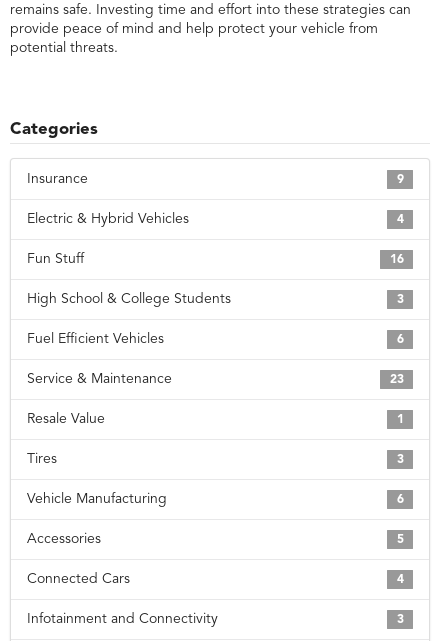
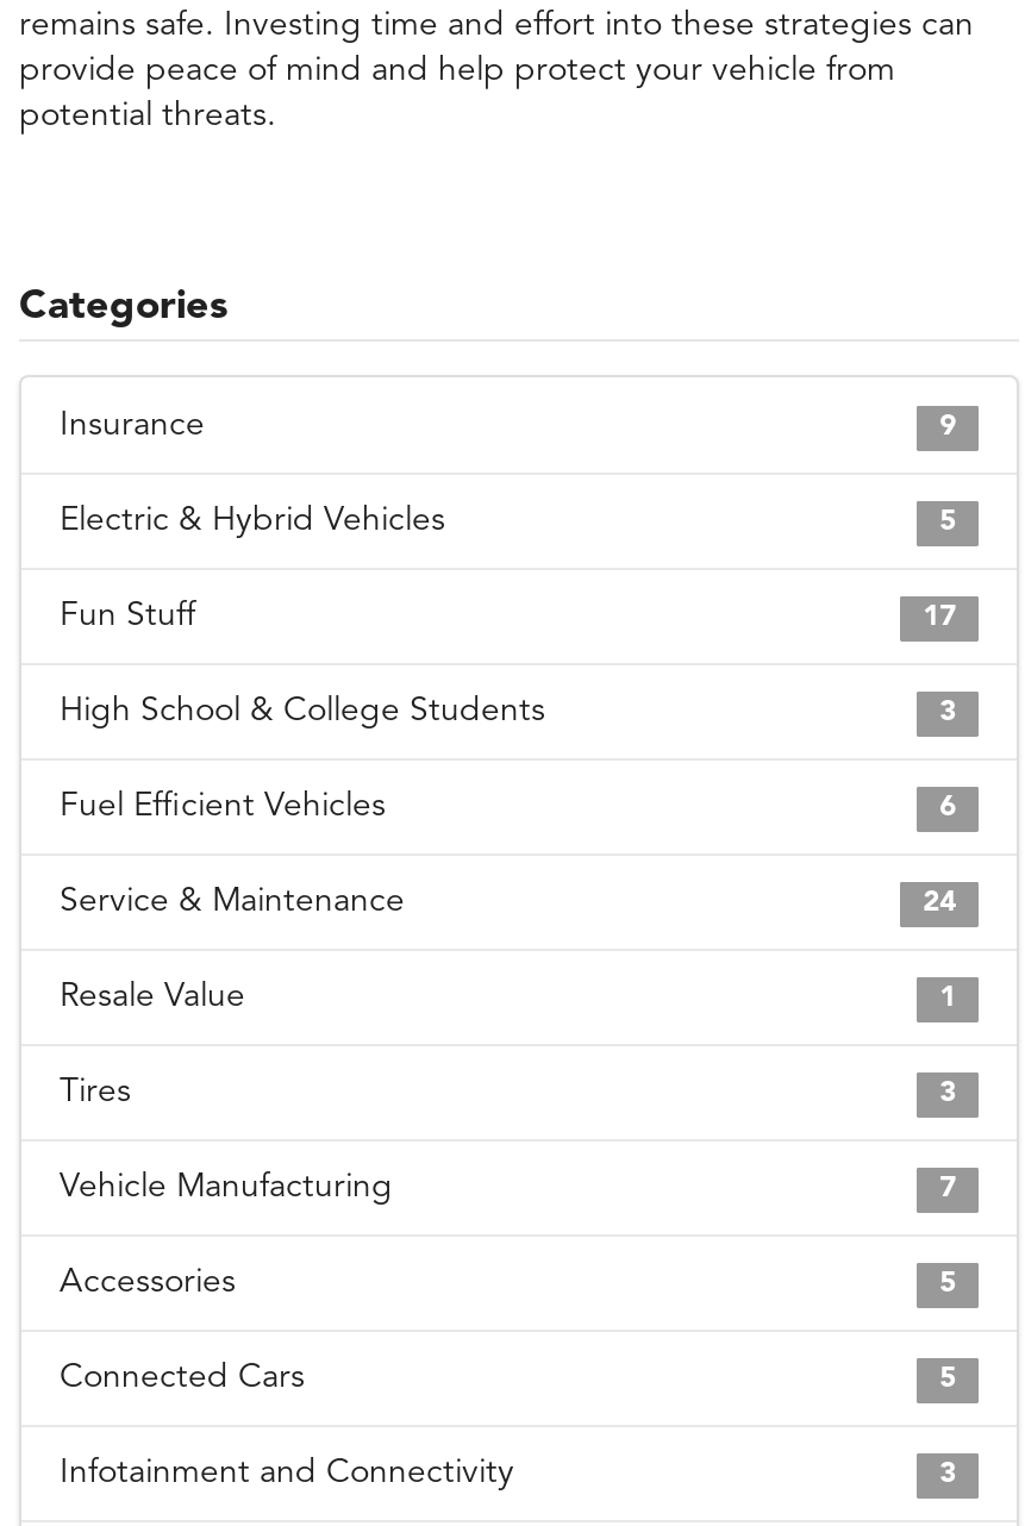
- 4
+ 5

- 16
+ 17

- 23
+ 24

- 6
+ 7

- 4
+ 5
